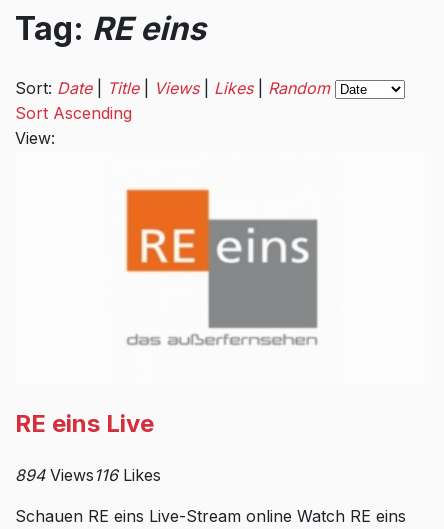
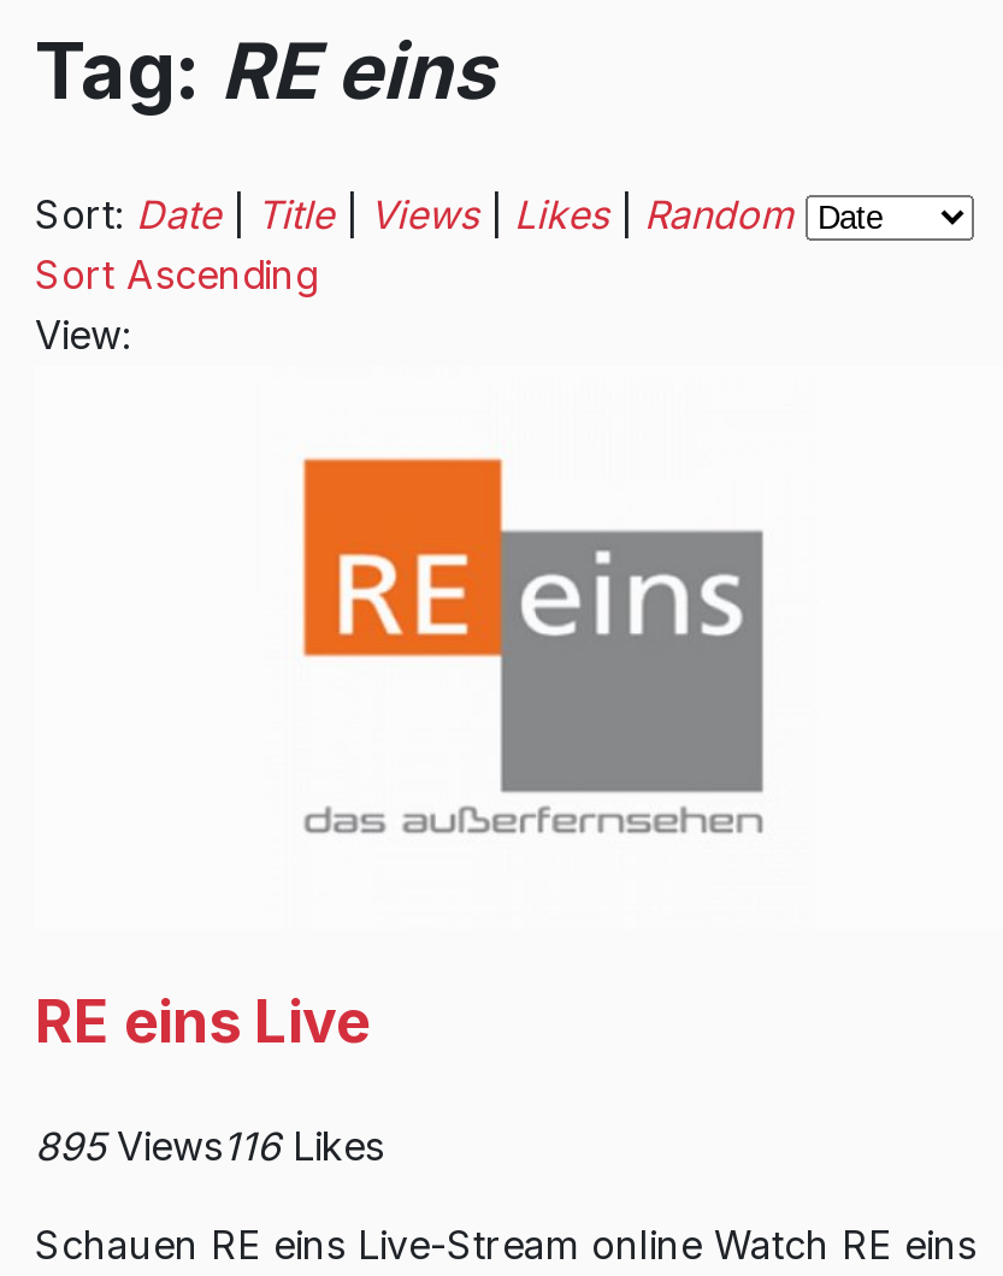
- 894 Views 116 Likes
+ 895 Views 116 Likes
